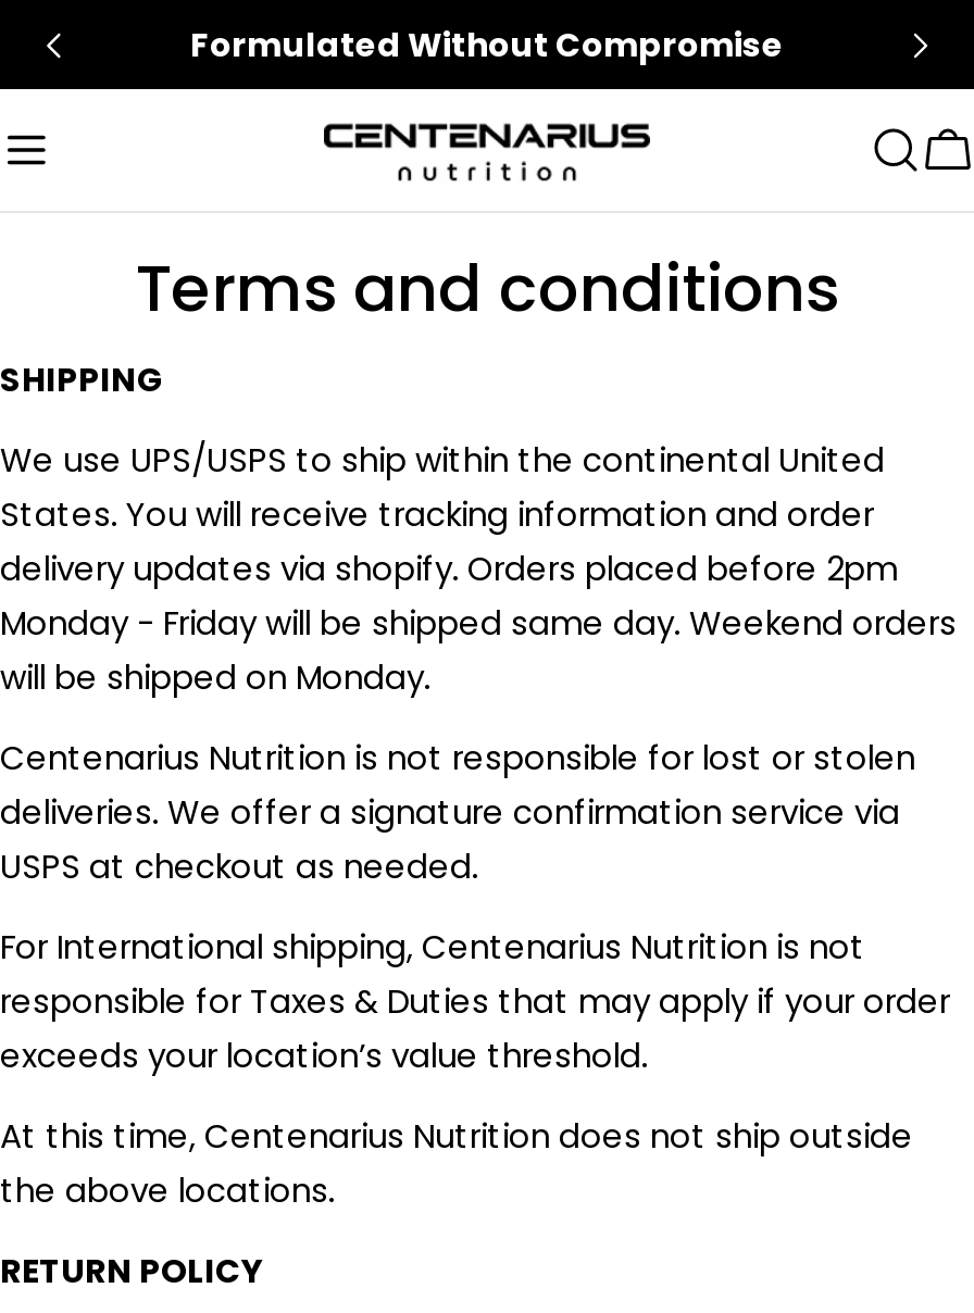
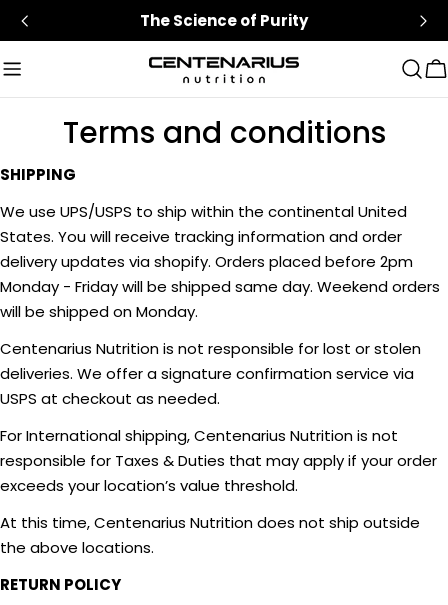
- Formulated Without Compromise
+ The Science of Purity
